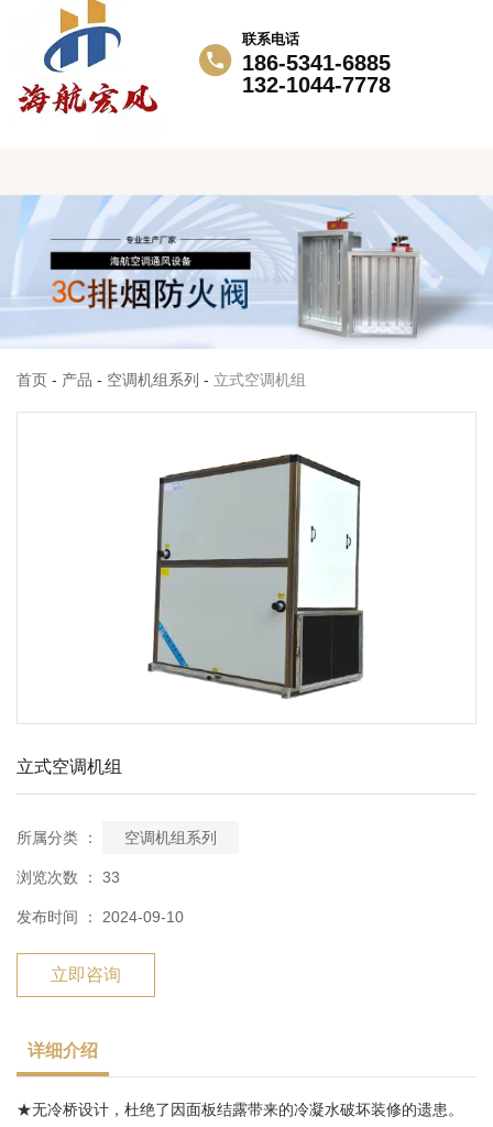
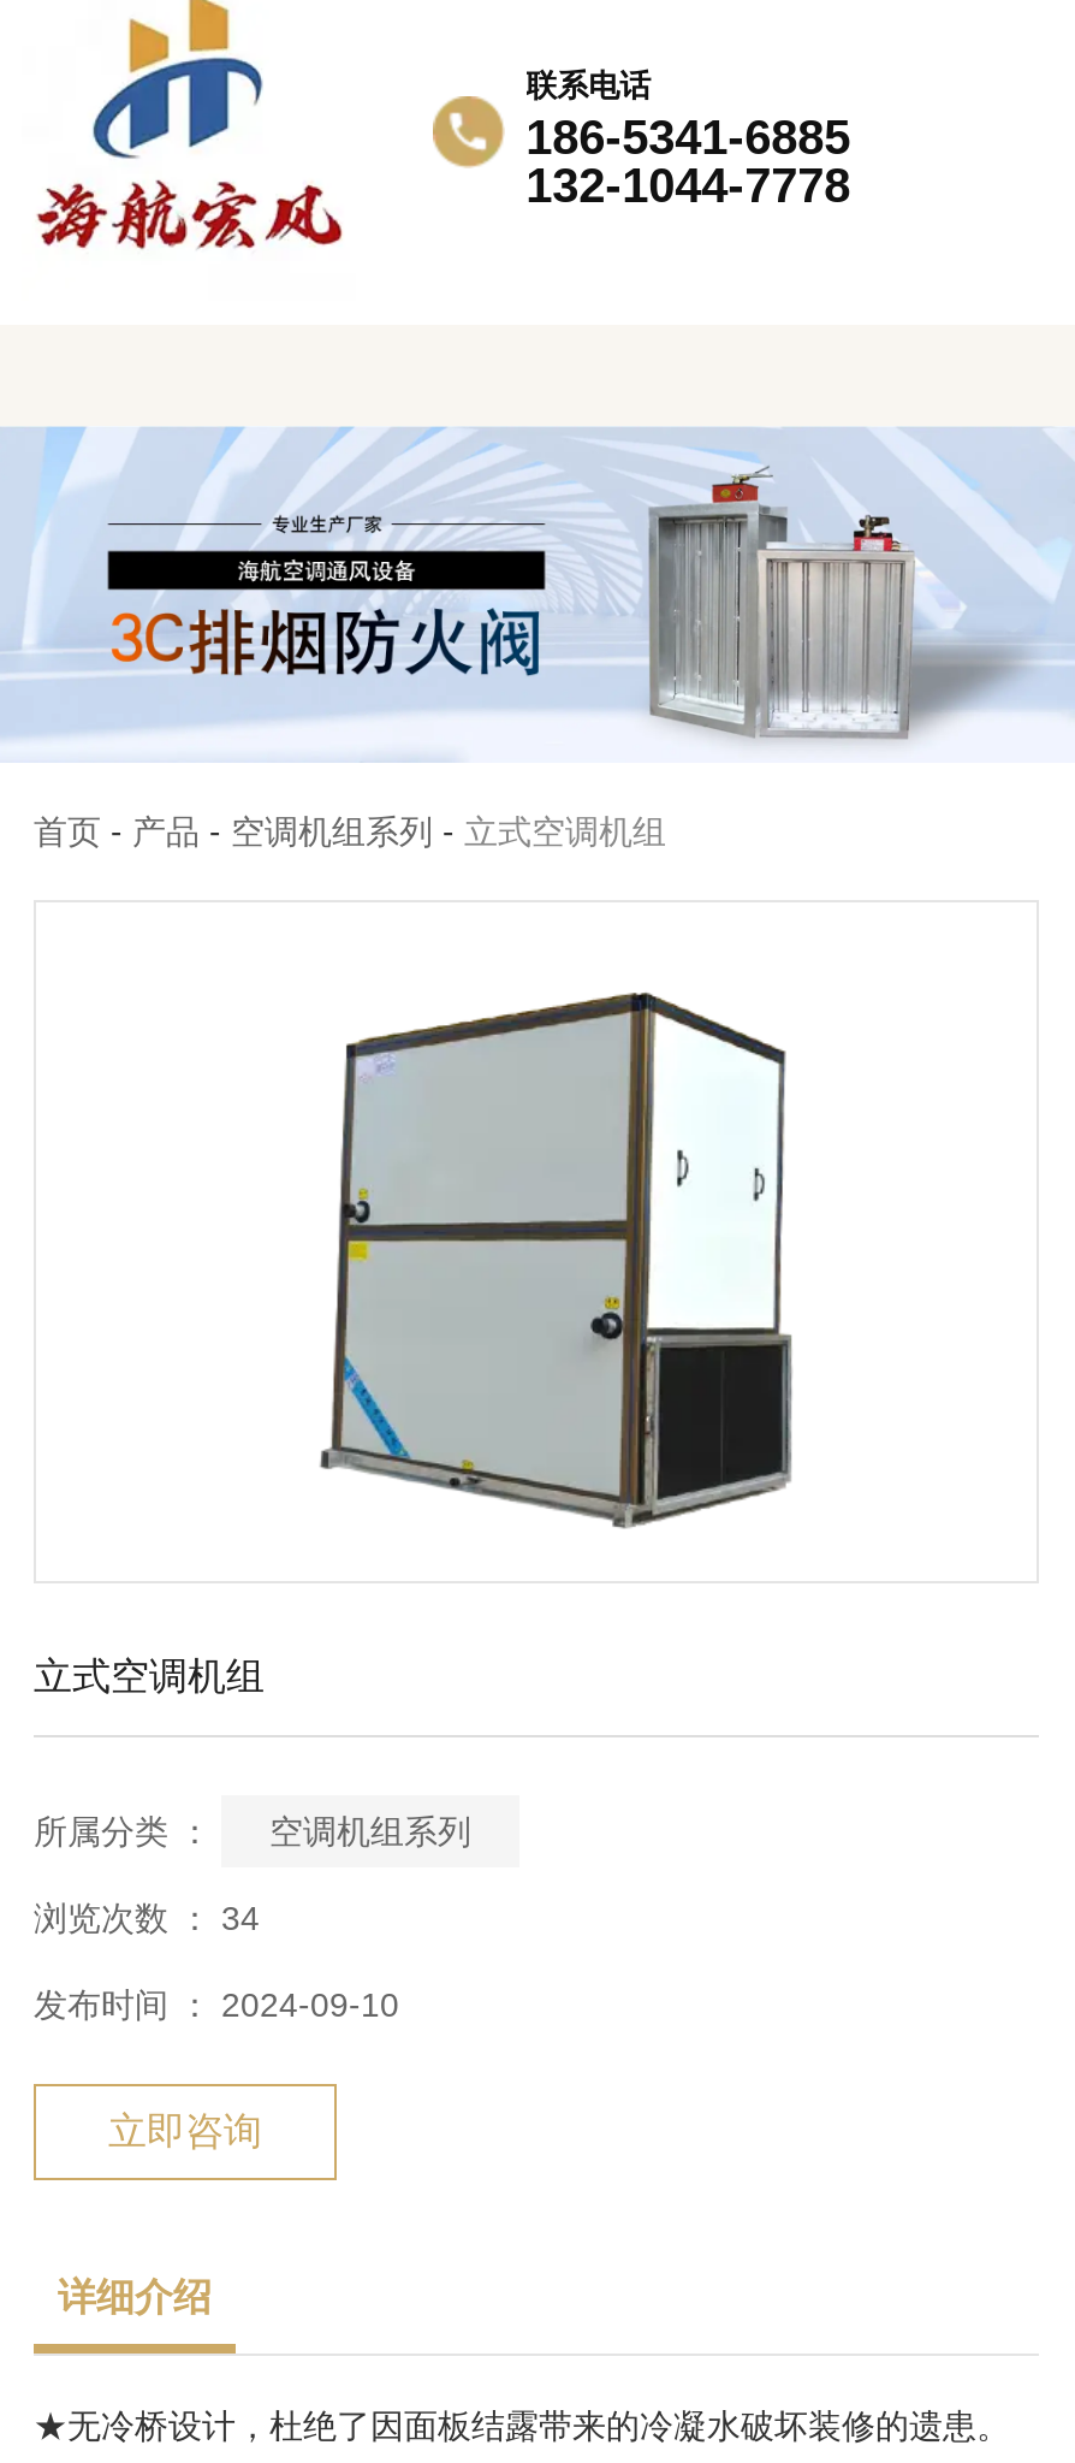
- 浏览次数 ：33
+ 浏览次数 ：34
